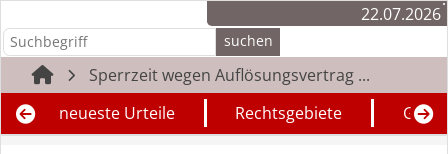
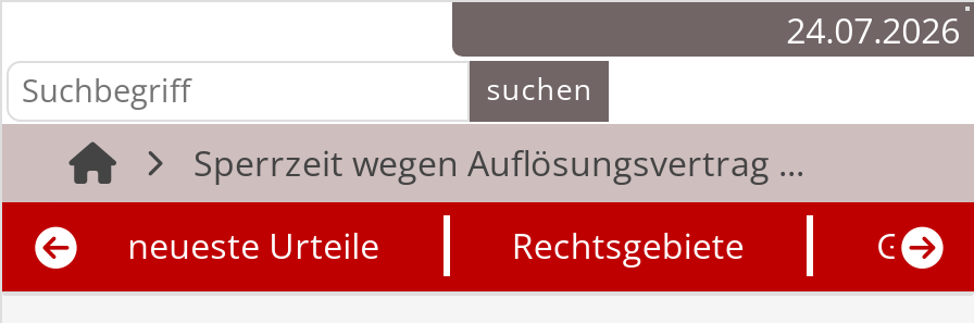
- 22.07.2026
+ 24.07.2026
